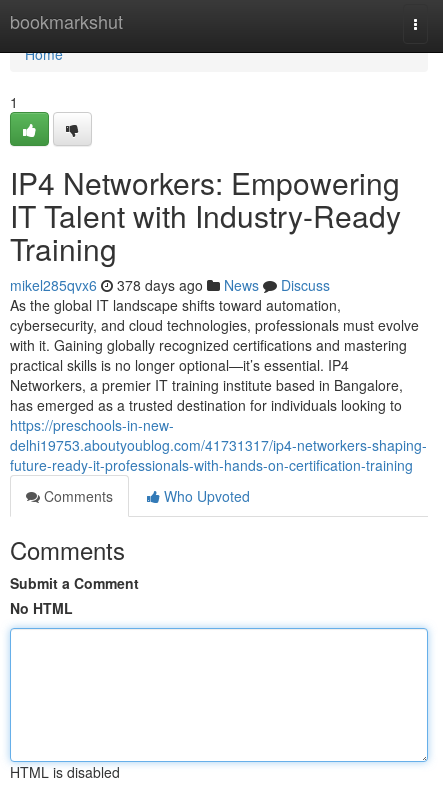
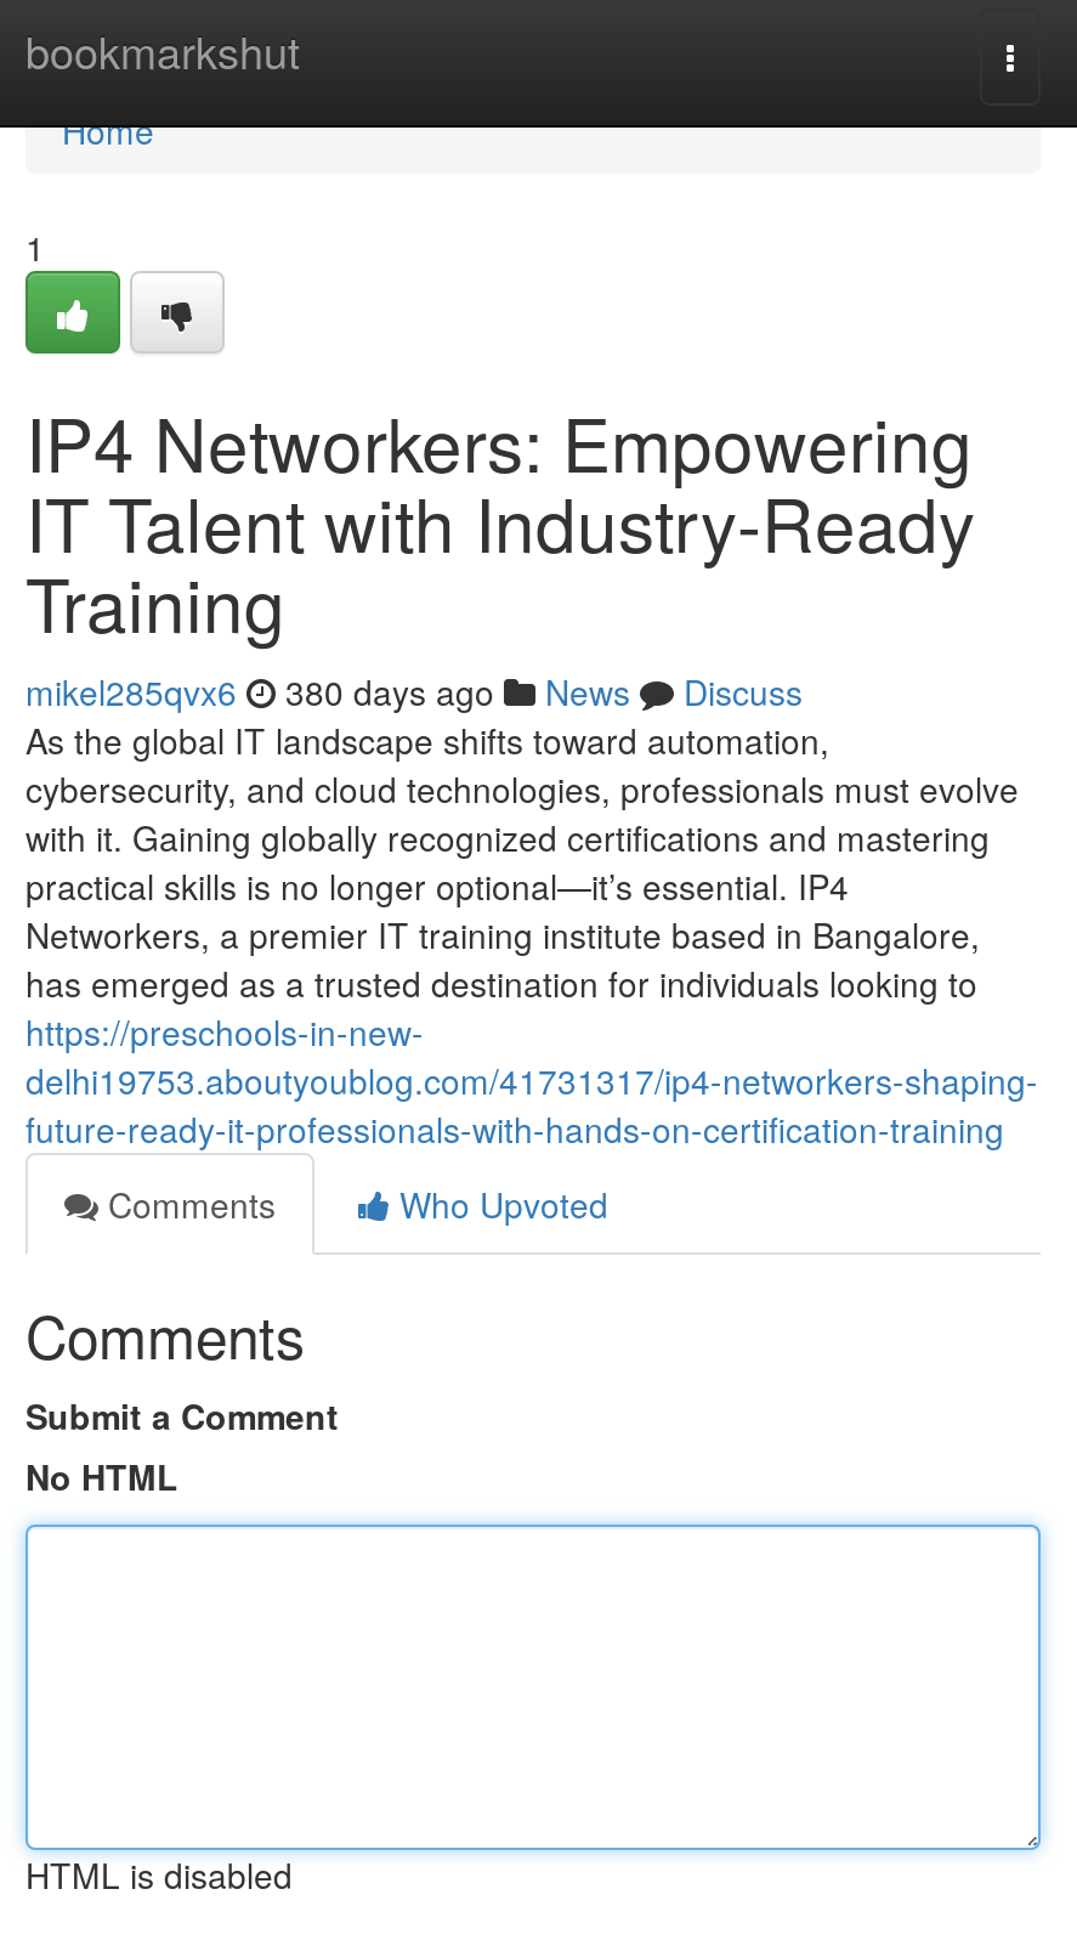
- mikel285qvx6 378 days ago News Discuss
+ mikel285qvx6 380 days ago News Discuss
